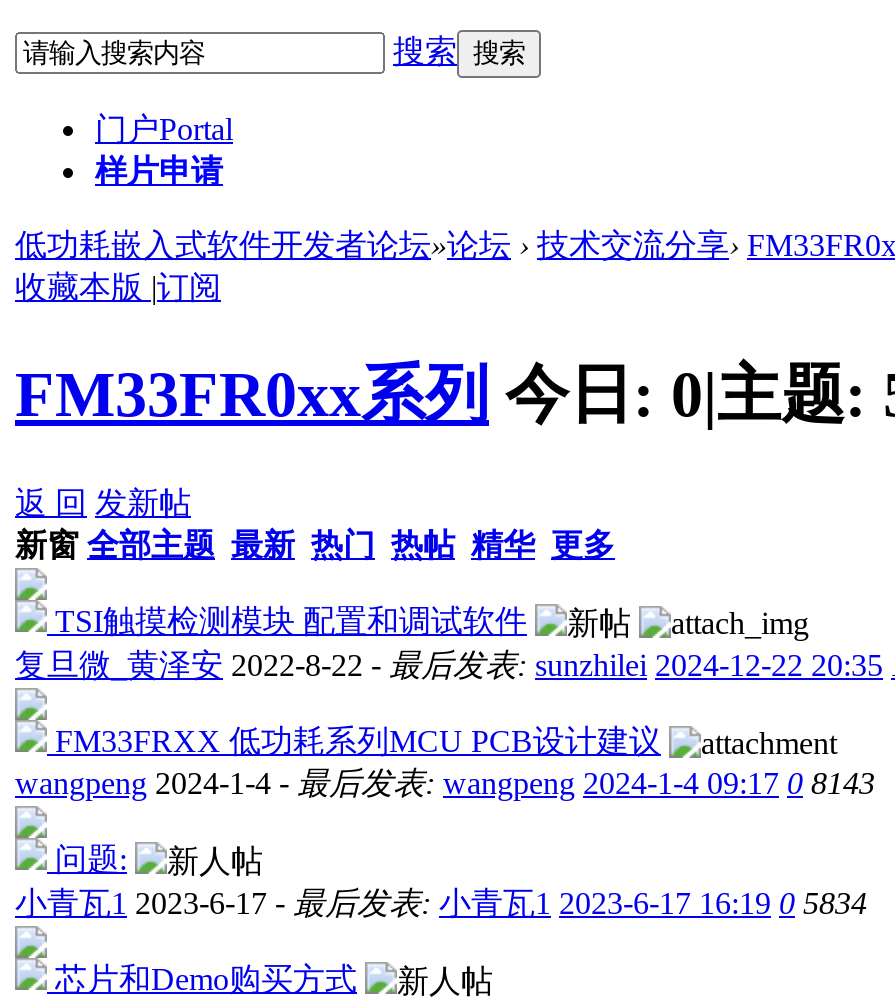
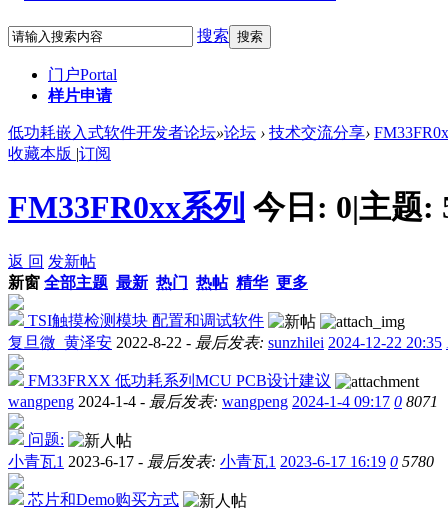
- wangpeng 2024-1-4 -最后发表: wangpeng 2024-1-4 09:17 0 8143
+ wangpeng 2024-1-4 -最后发表: wangpeng 2024-1-4 09:17 0 8071

- 小青瓦1 2023-6-17 -最后发表:小青瓦1 2023-6-17 16:19 0 5834
+ 小青瓦1 2023-6-17 -最后发表:小青瓦1 2023-6-17 16:19 0 5780
